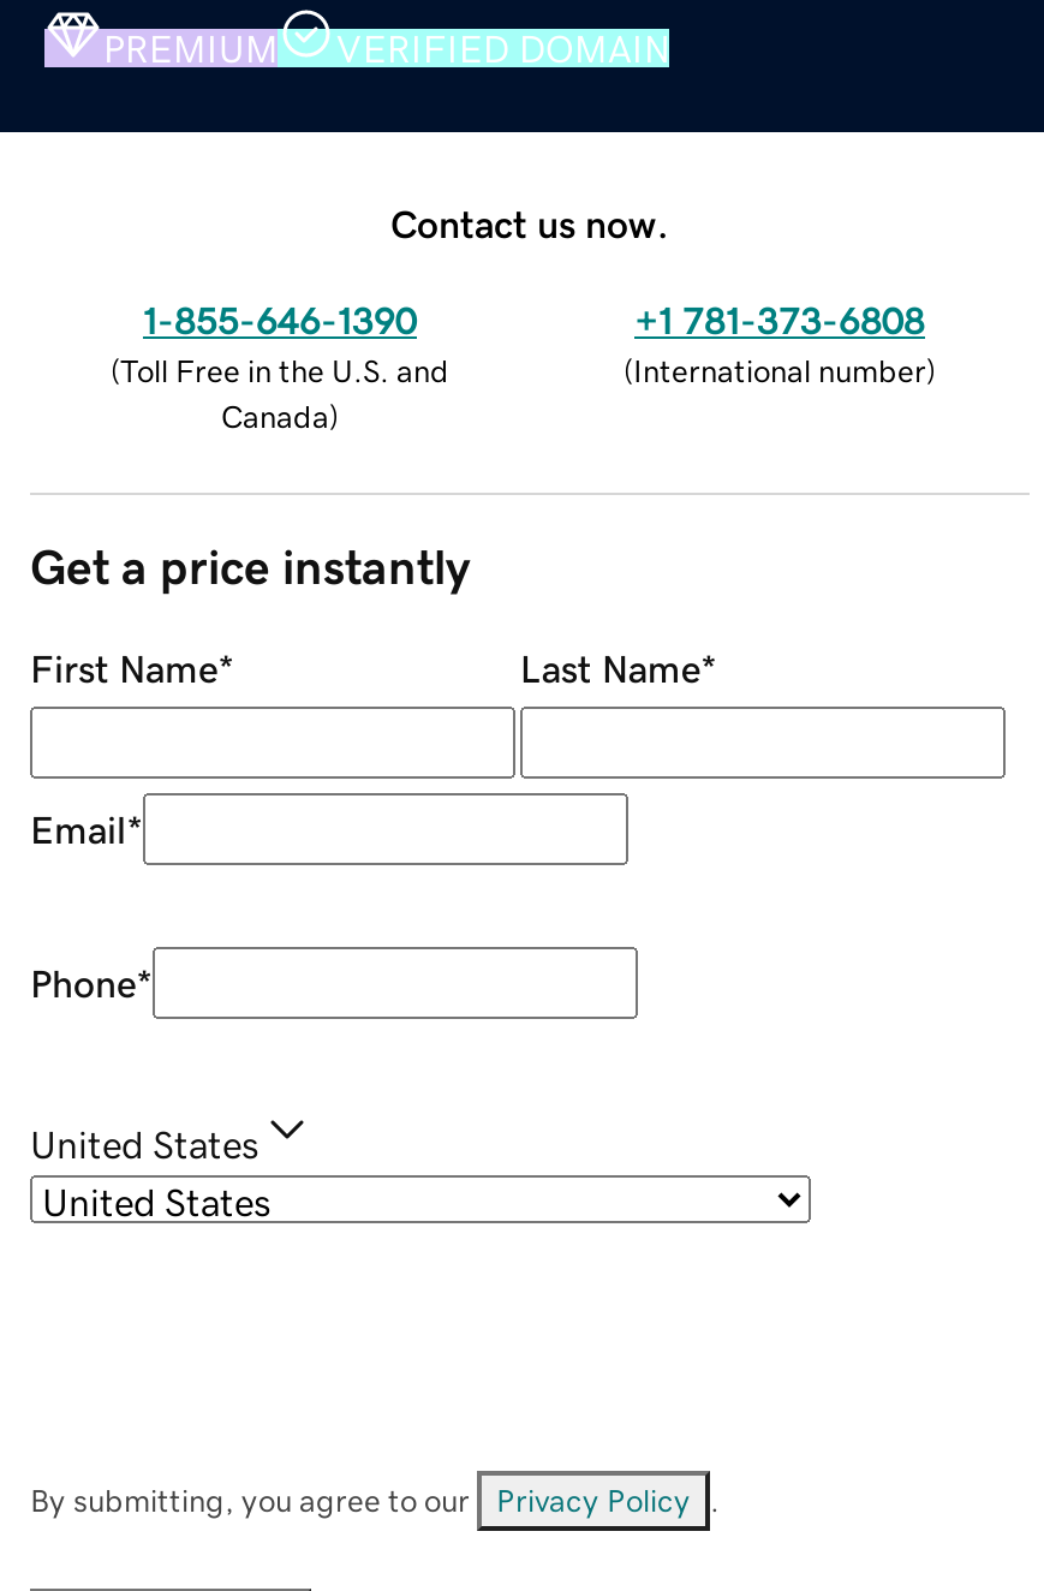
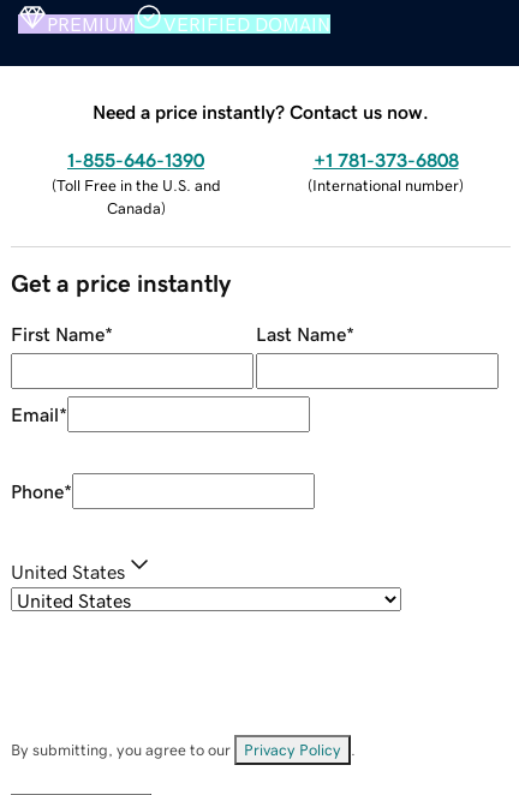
- Contact us now.
+ Need a price instantly? Contact us now.
